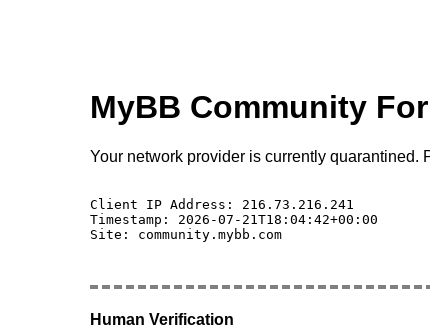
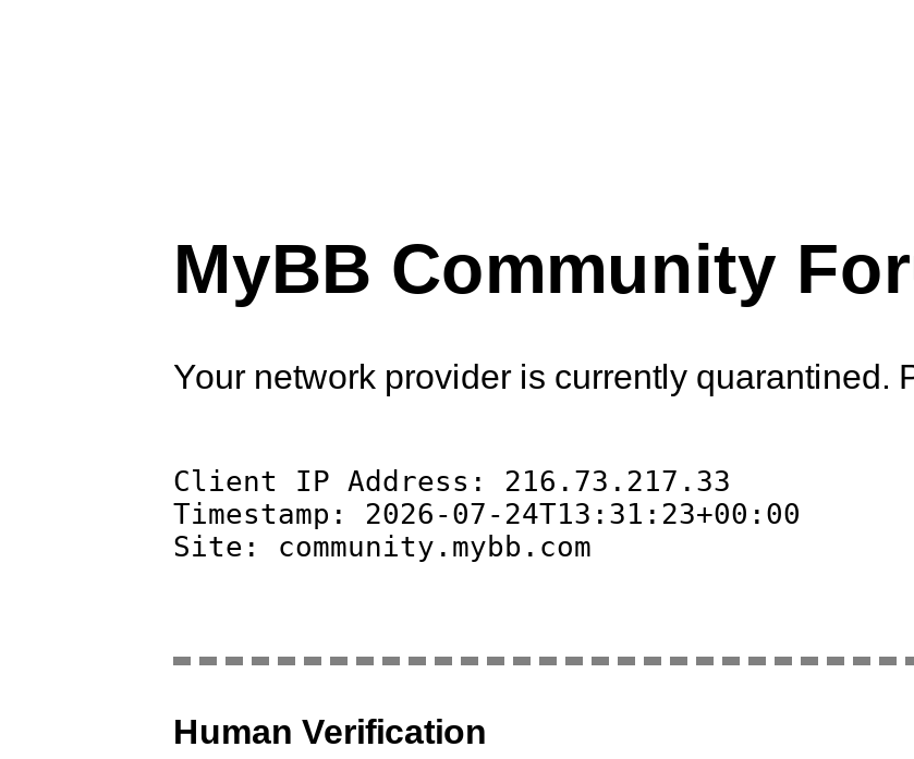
- Client IP Address: 216.73.216.241
+ Client IP Address: 216.73.217.33

- Timestamp: 2026-07-21T18:04:42+00:00
+ Timestamp: 2026-07-24T13:31:23+00:00
